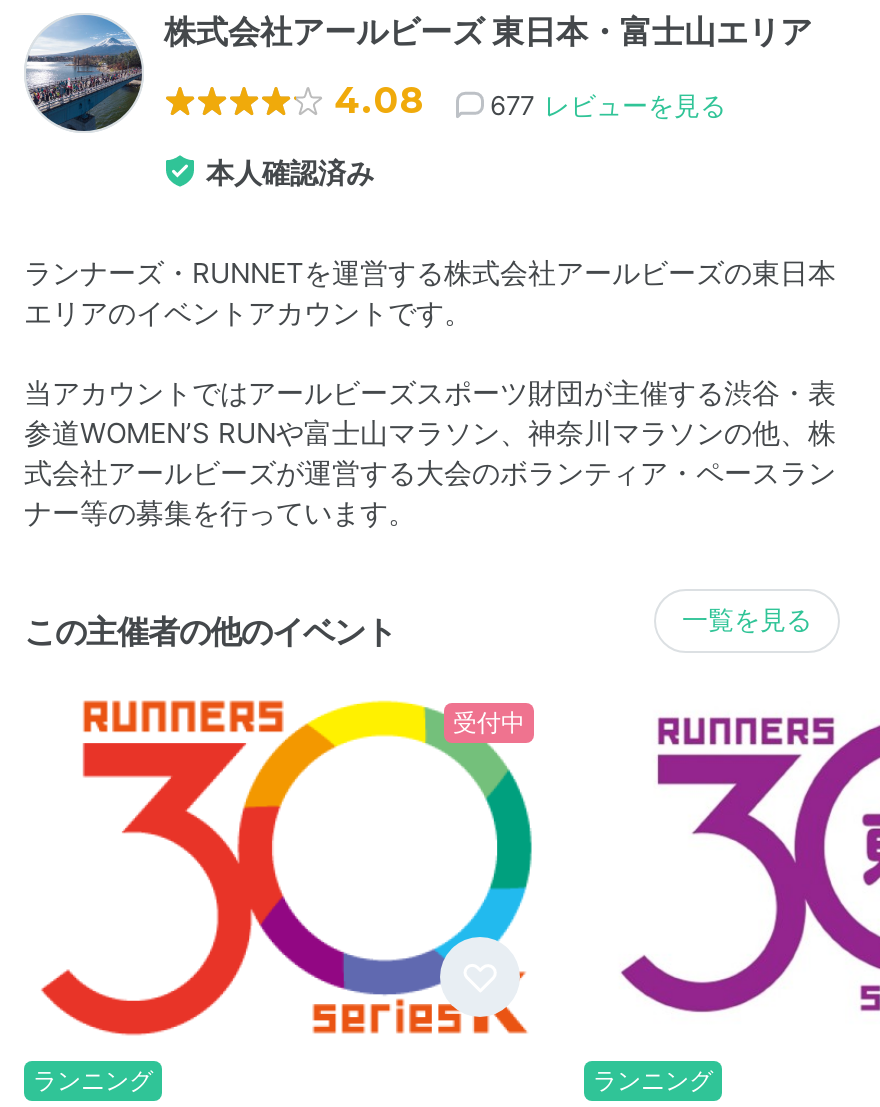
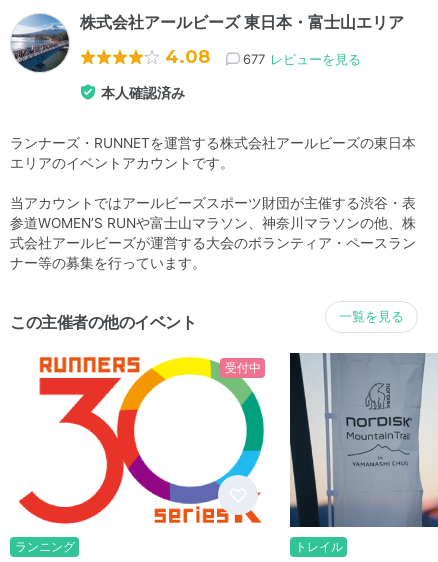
- [image]
- ランニング
+ [image]
+ トレイル
